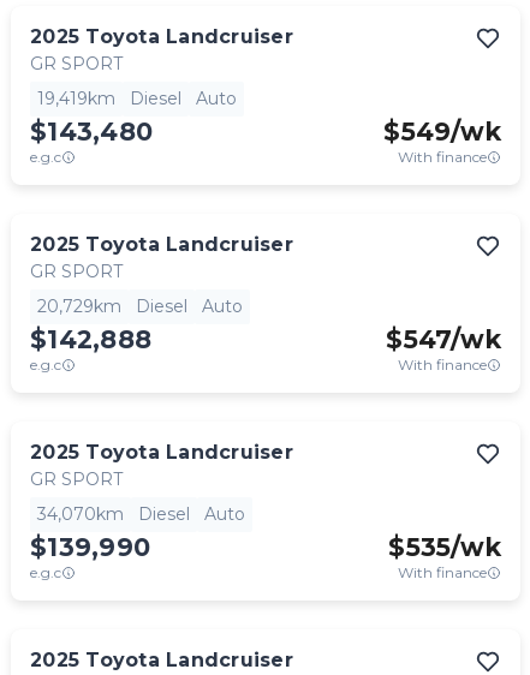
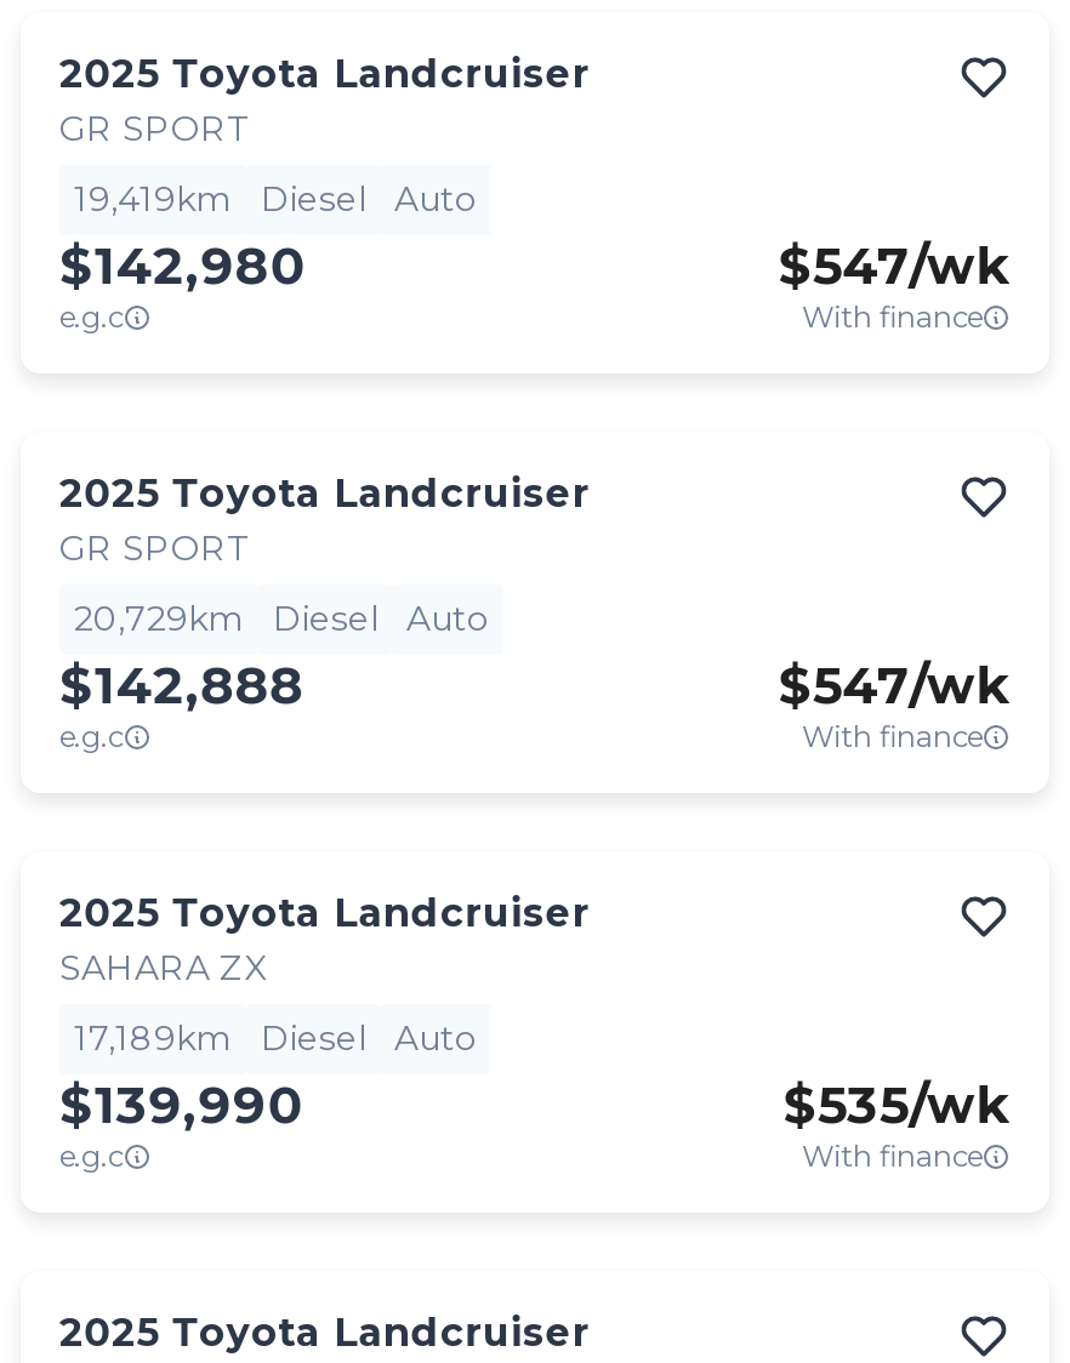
- $143,480
+ $142,980

- $549/wk
+ $547/wk

- GR SPORT
+ SAHARA ZX

- 34,070km Diesel Auto
+ 17,189km Diesel Auto
